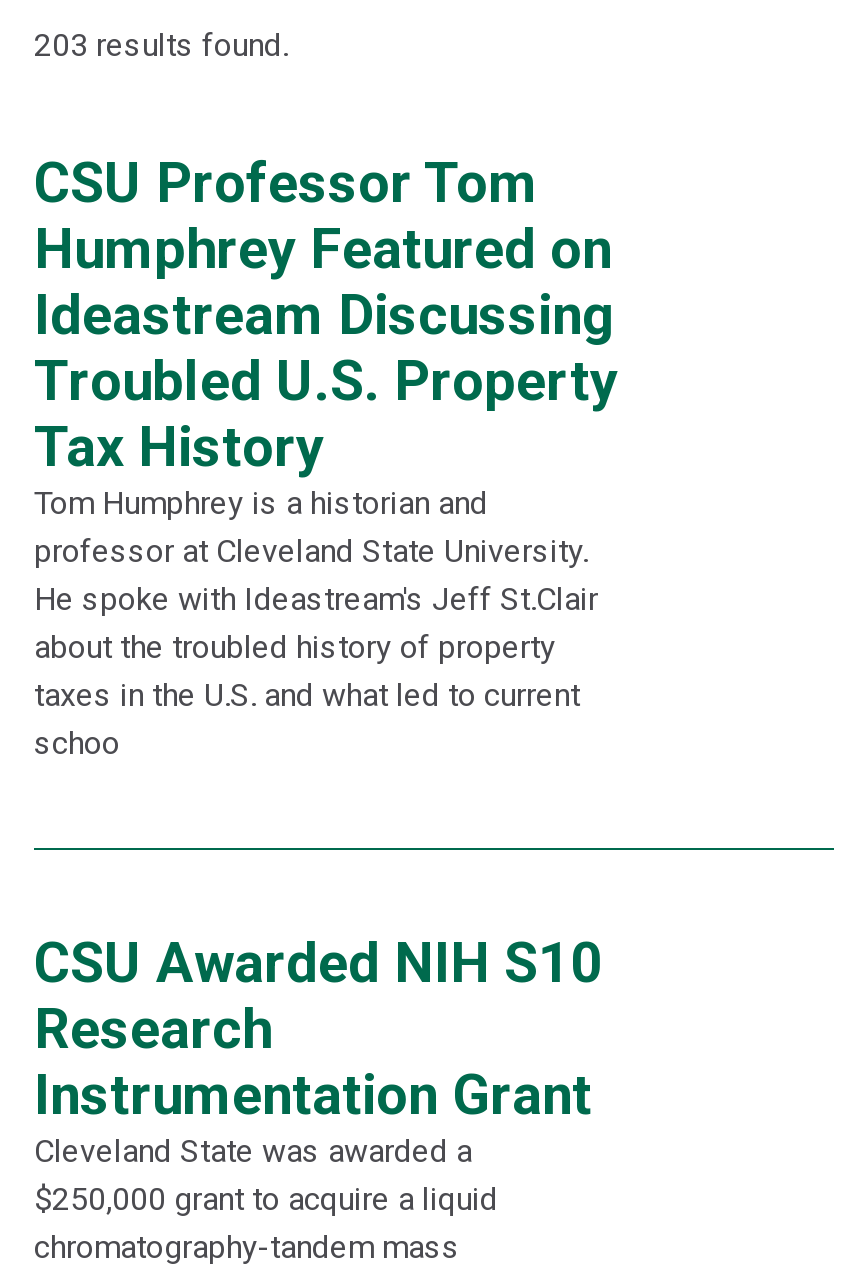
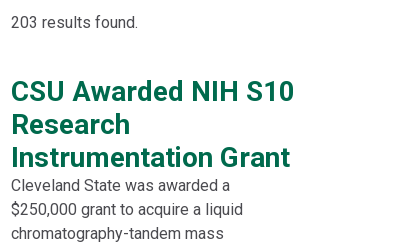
- CSU Professor Tom
- Humphrey Featured on
- Ideastream Discussing
- Troubled U.S. Property
- Tax History
- Tom Humphrey is a historian and
- professor at Cleveland State University.
- He spoke with Ideastream's Jeff St.Clair
- about the troubled history of property
- taxes in the U.S. and what led to current
- schoo
